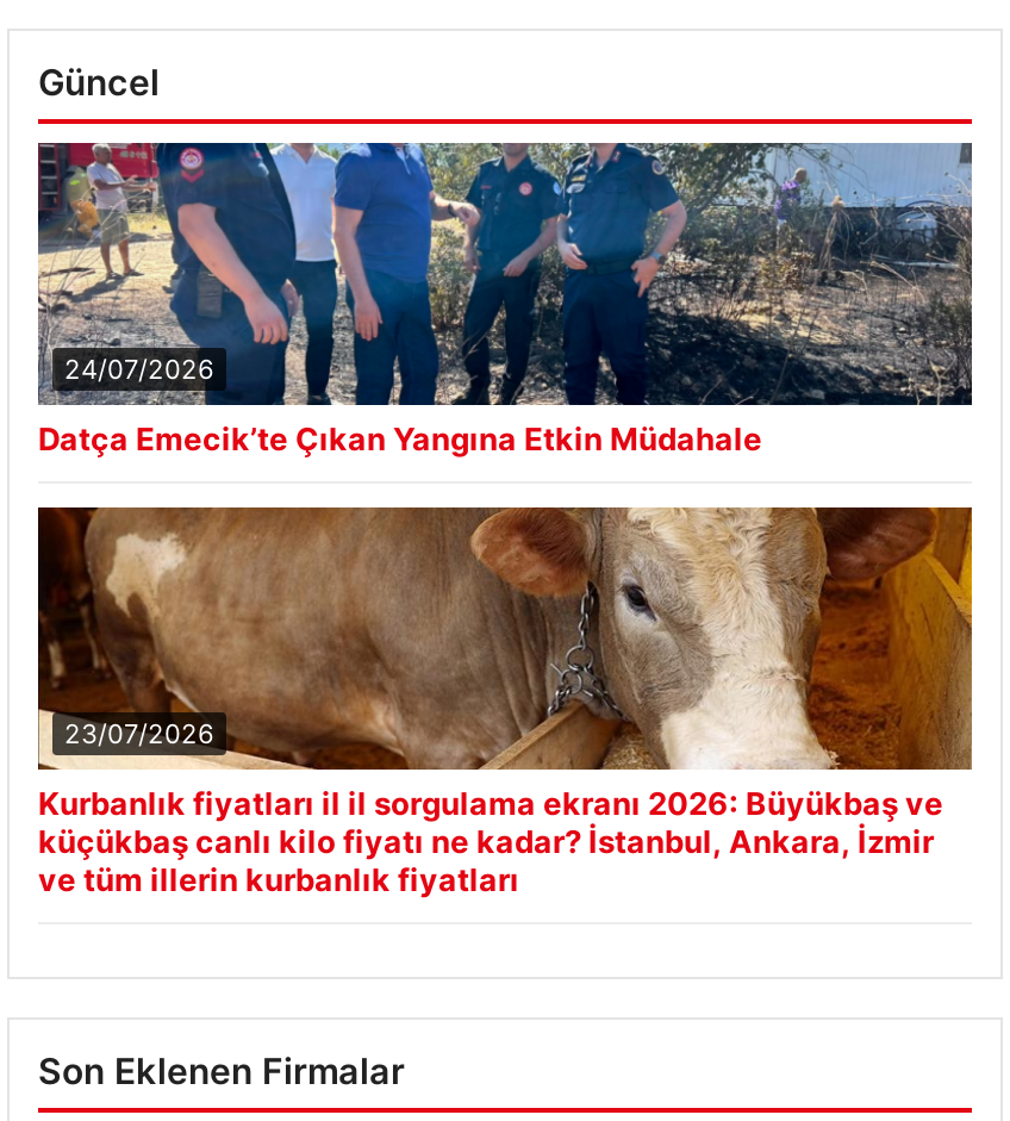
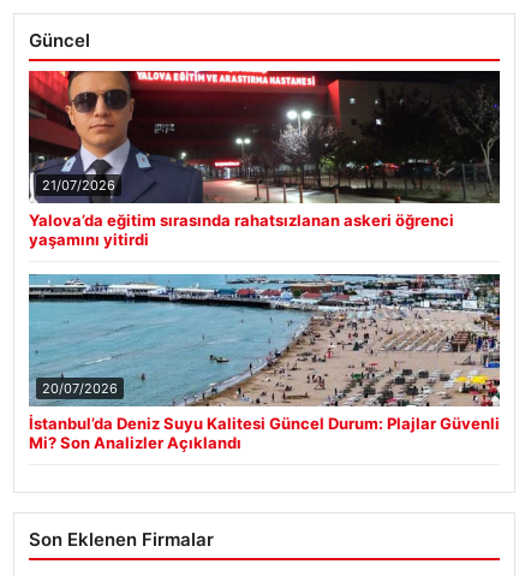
- [image]
- 24/07/2026
+ [image]
+ 21/07/2026

- Datça Emecik’te Çıkan Yangına Etkin Müdahale
+ Yalova’da eğitim sırasında rahatsızlanan askeri öğrenci
+ yaşamını yitirdi

- [image]
- 23/07/2026
+ [image]
+ 20/07/2026

- Kurbanlık fiyatları il il sorgulama ekranı 2026: Büyükbaş ve
- küçükbaş canlı kilo fiyatı ne kadar? İstanbul, Ankara, İzmir
- ve tüm illerin kurbanlık fiyatları
+ İstanbul’da Deniz Suyu Kalitesi Güncel Durum: Plajlar Güvenli
+ Mi? Son Analizler Açıklandı
